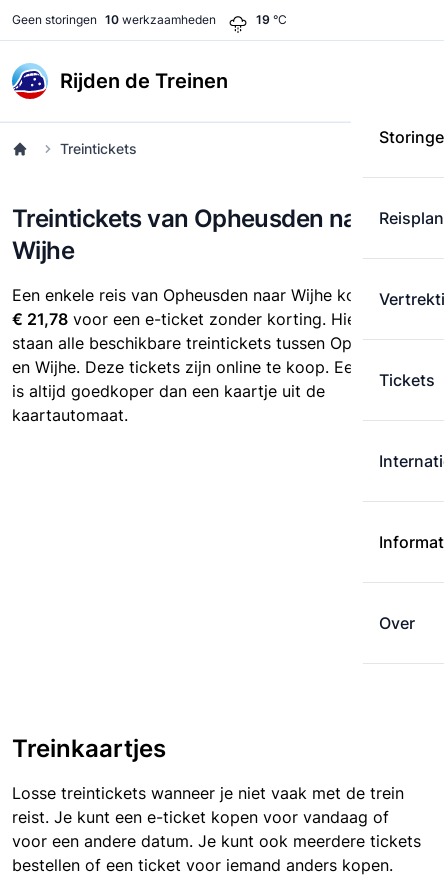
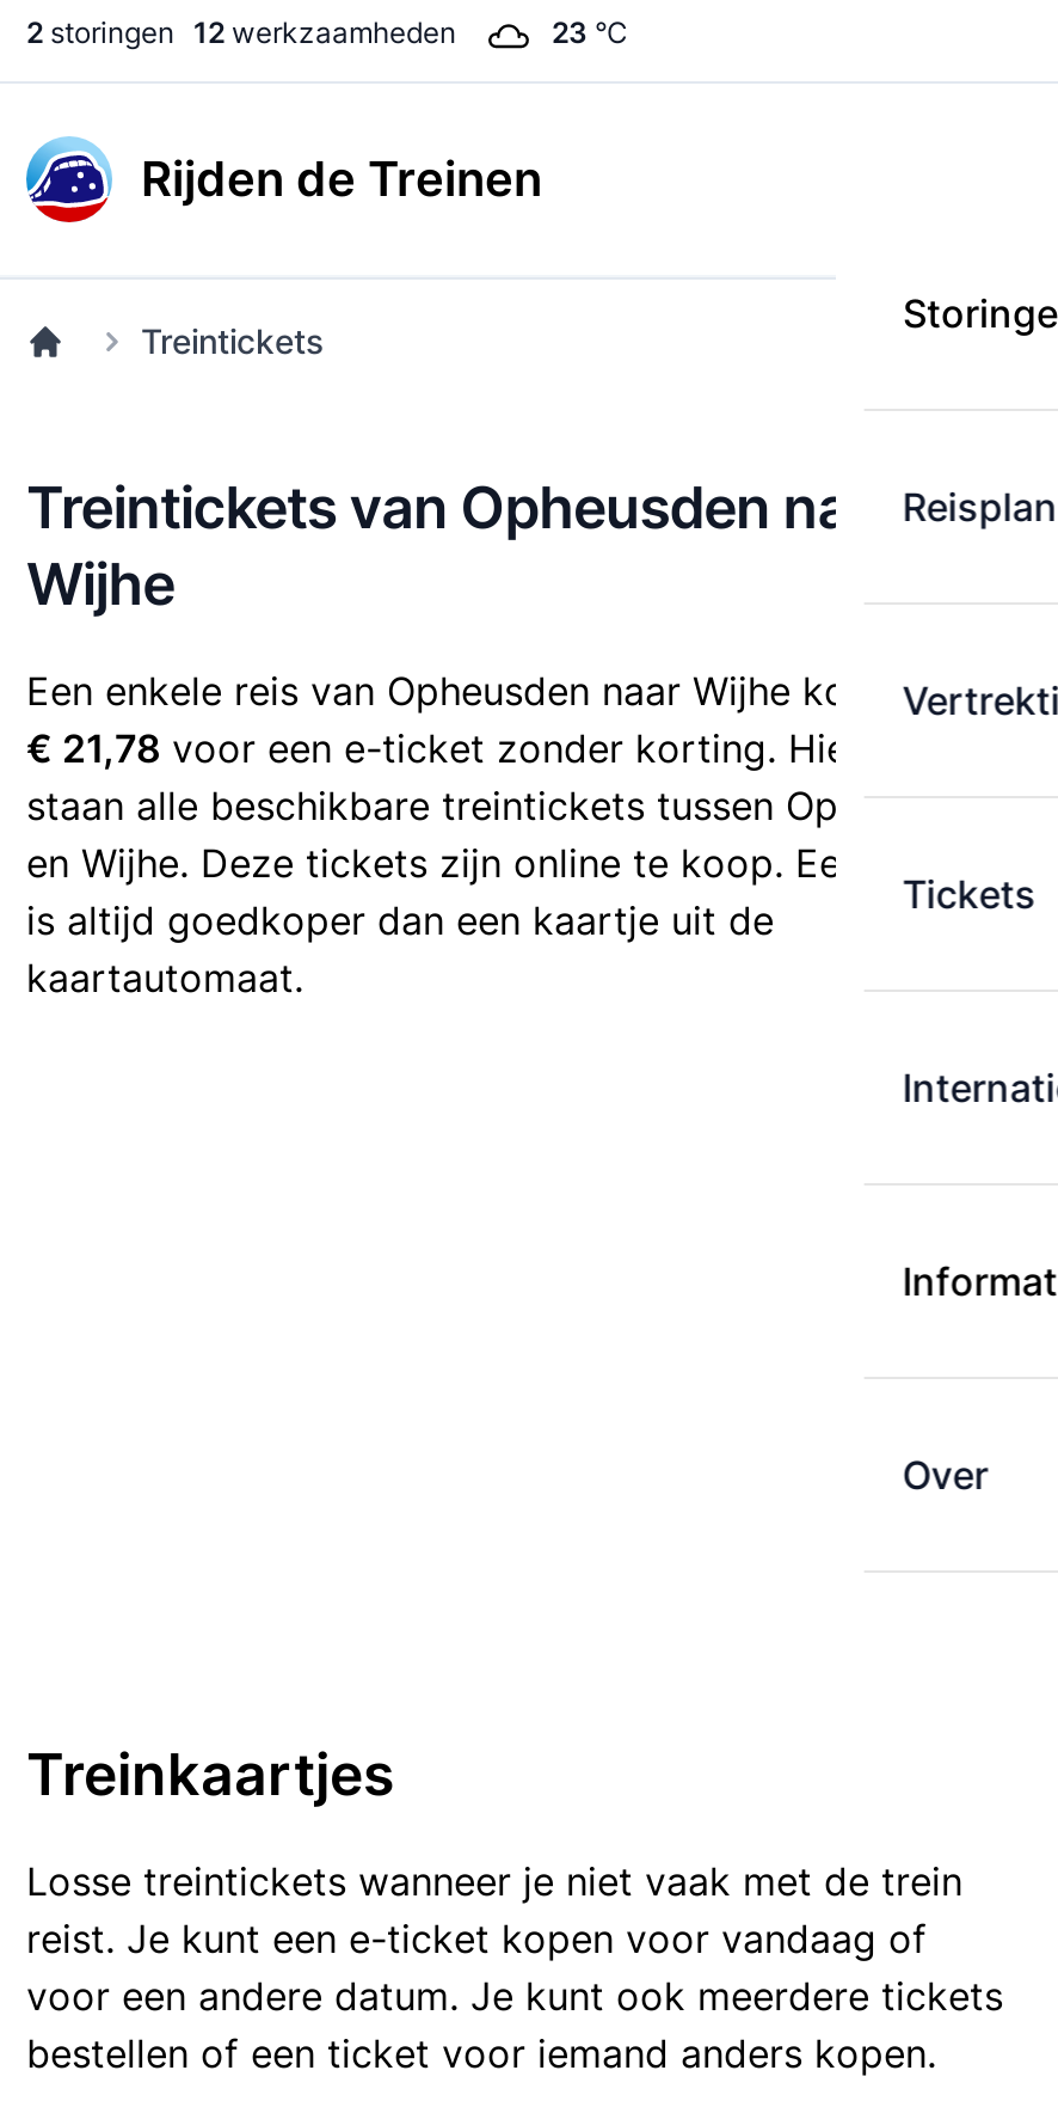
- Geen storingen 10 werkzaamheden
+ 2 storingen 12 werkzaamheden

- 19 °C
+ 23 °C
